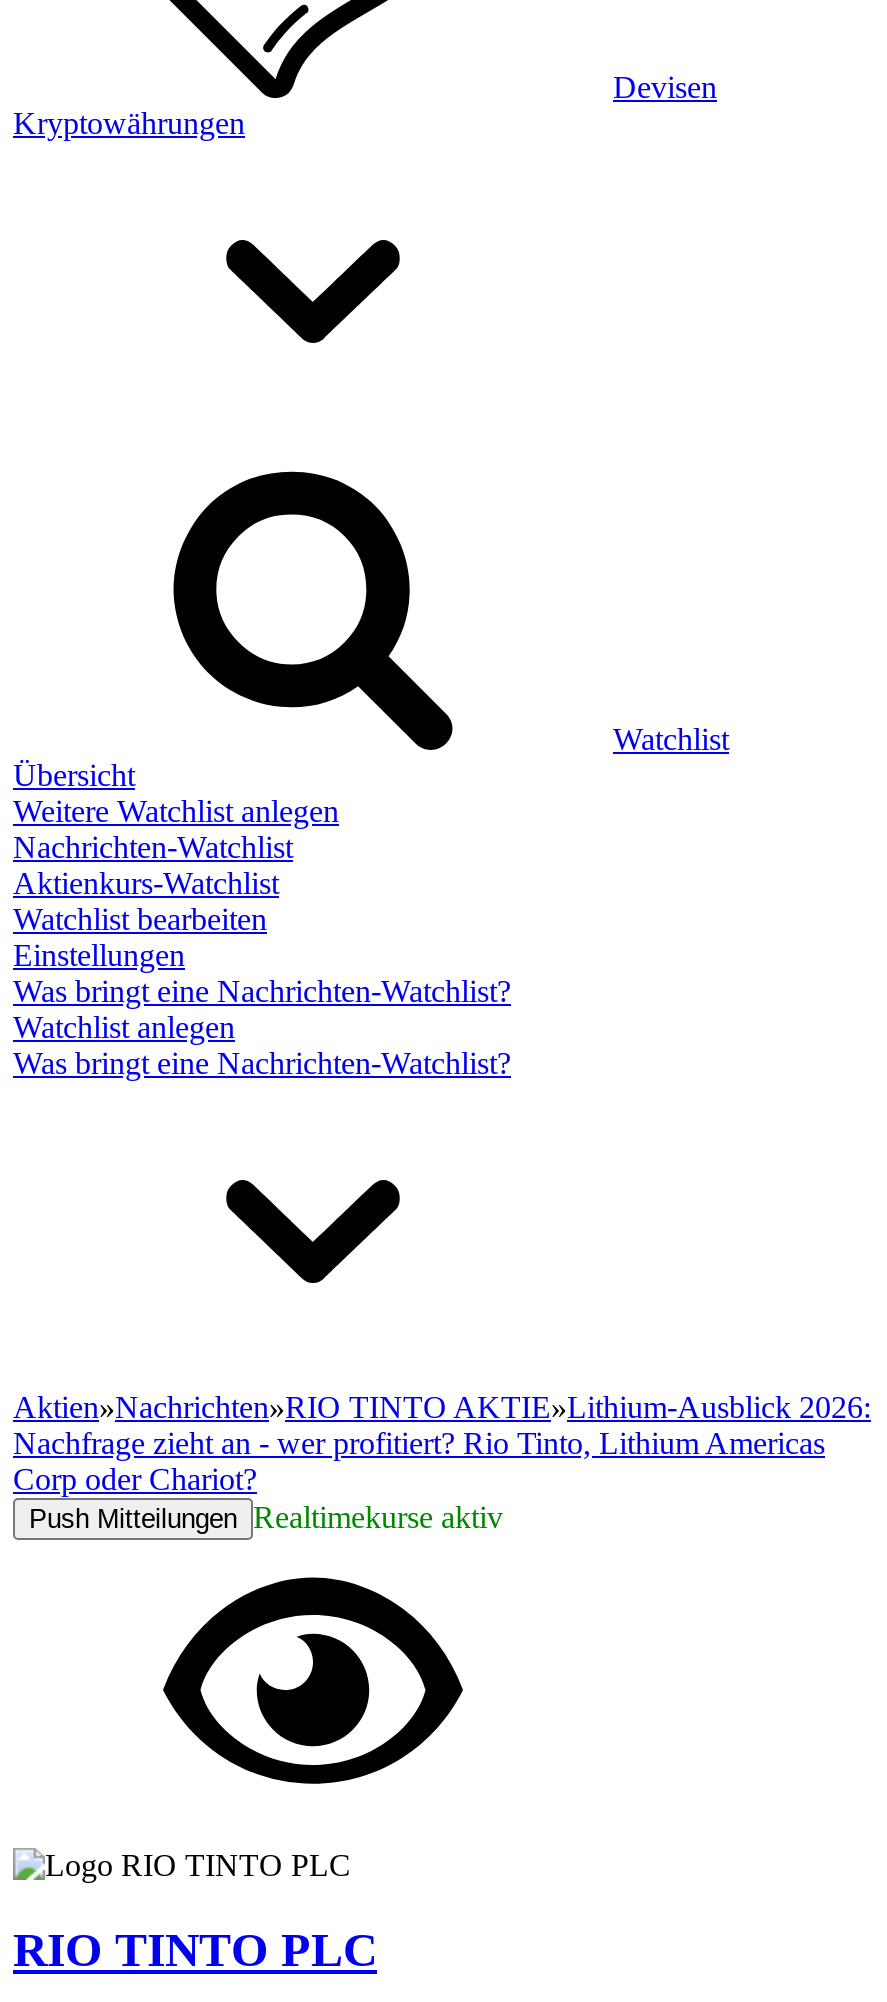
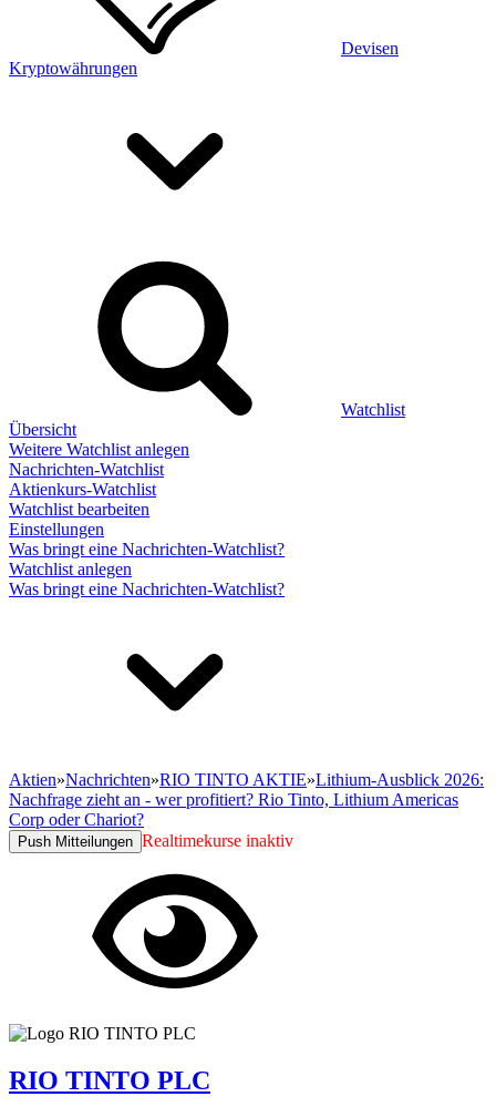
- Push Mitteilungen Realtimekurse aktiv
+ Push Mitteilungen Realtimekurse inaktiv
